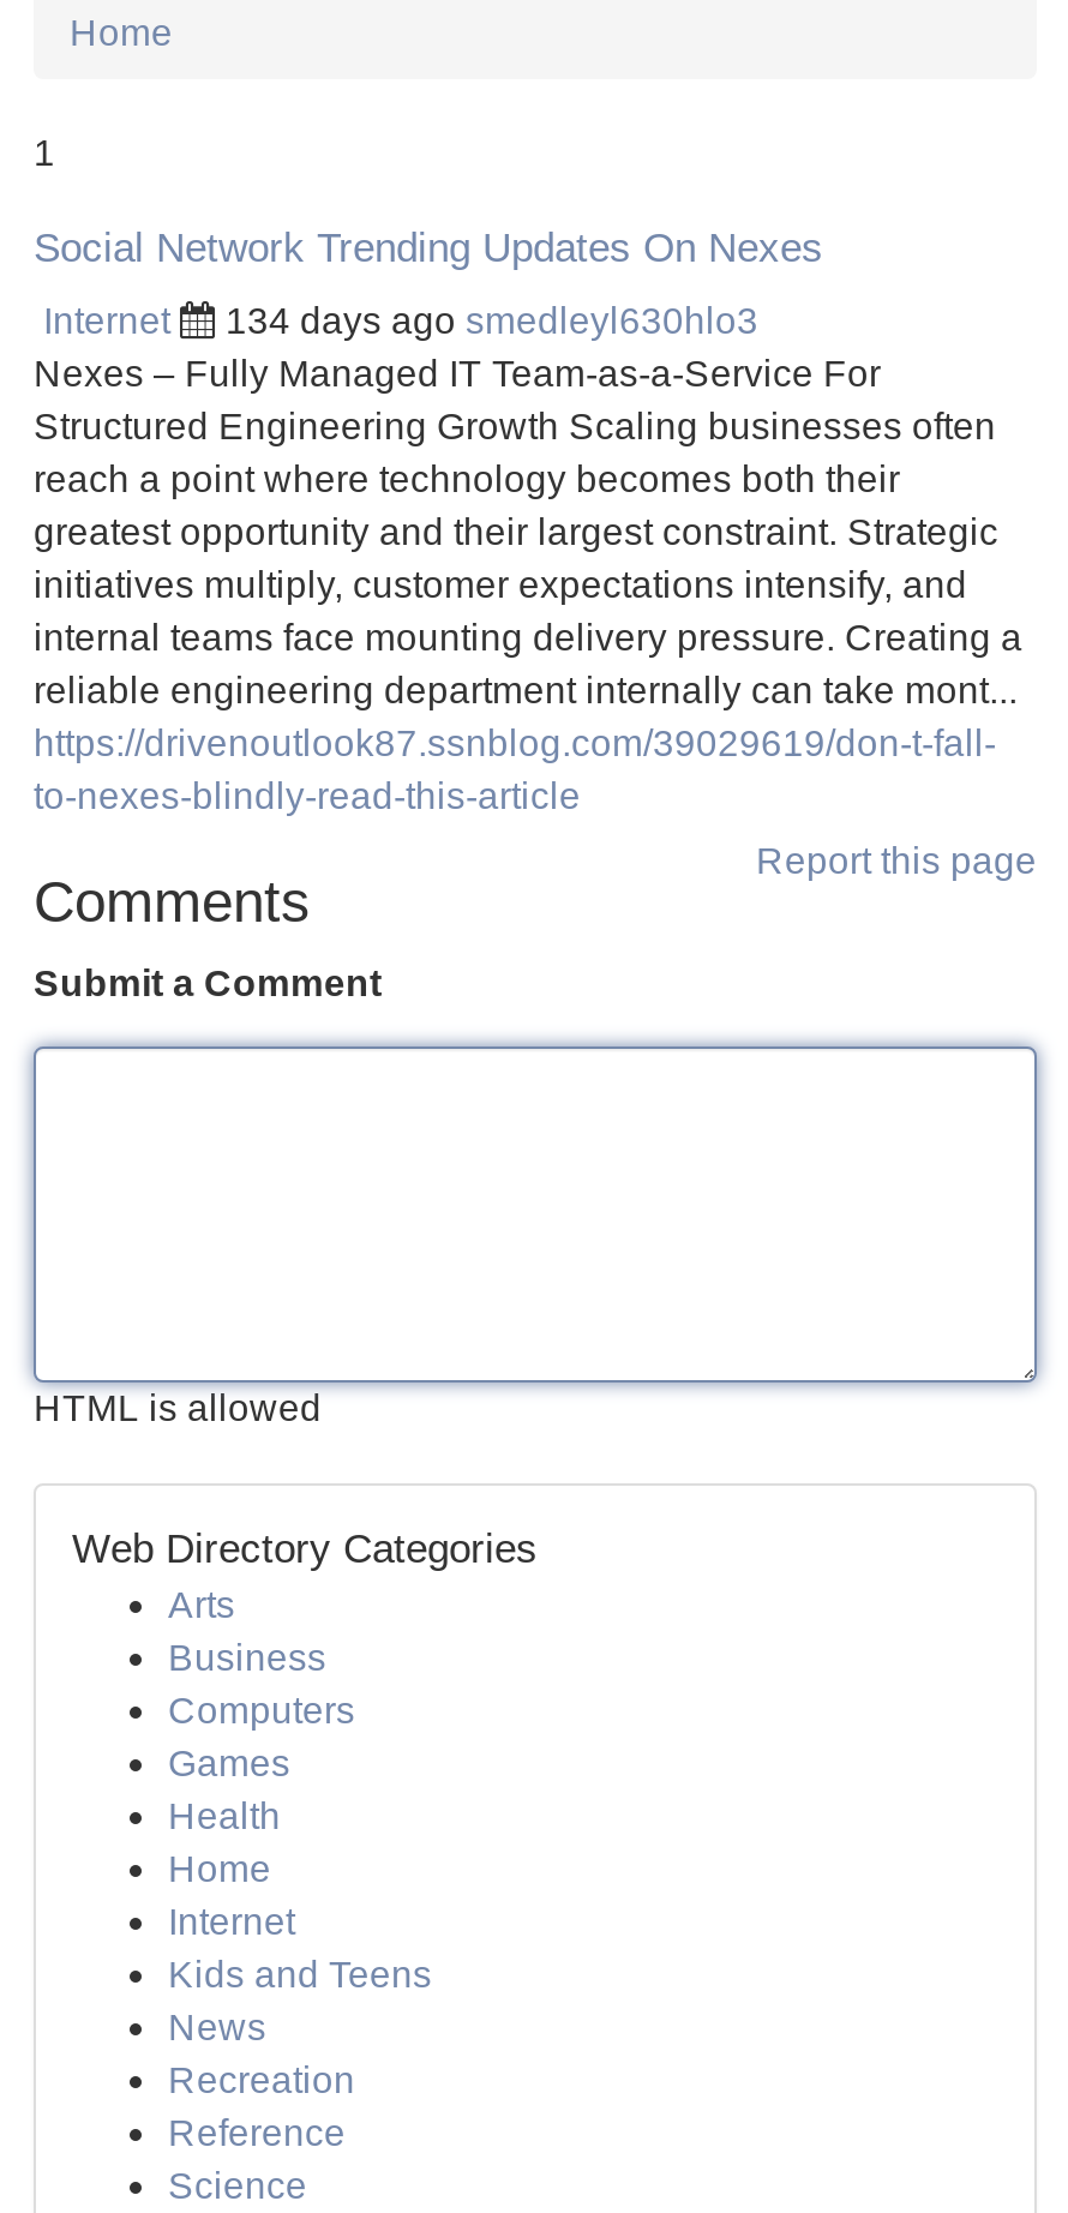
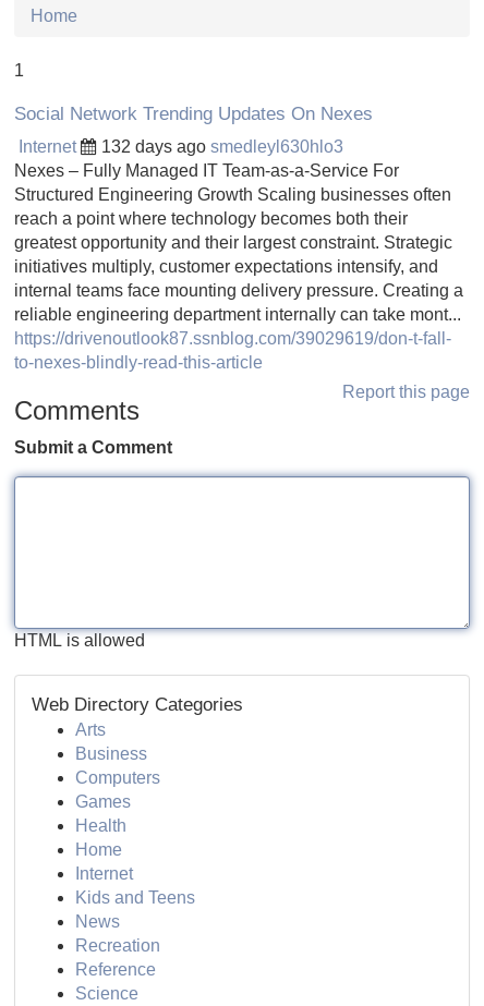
- 134 days ago smedleyl630hlo3
+ 132 days ago smedleyl630hlo3
